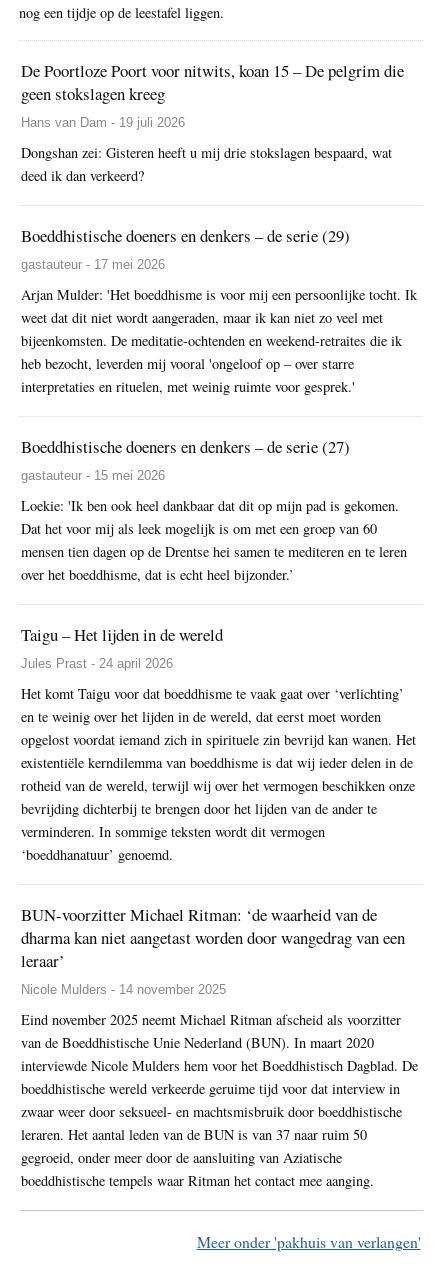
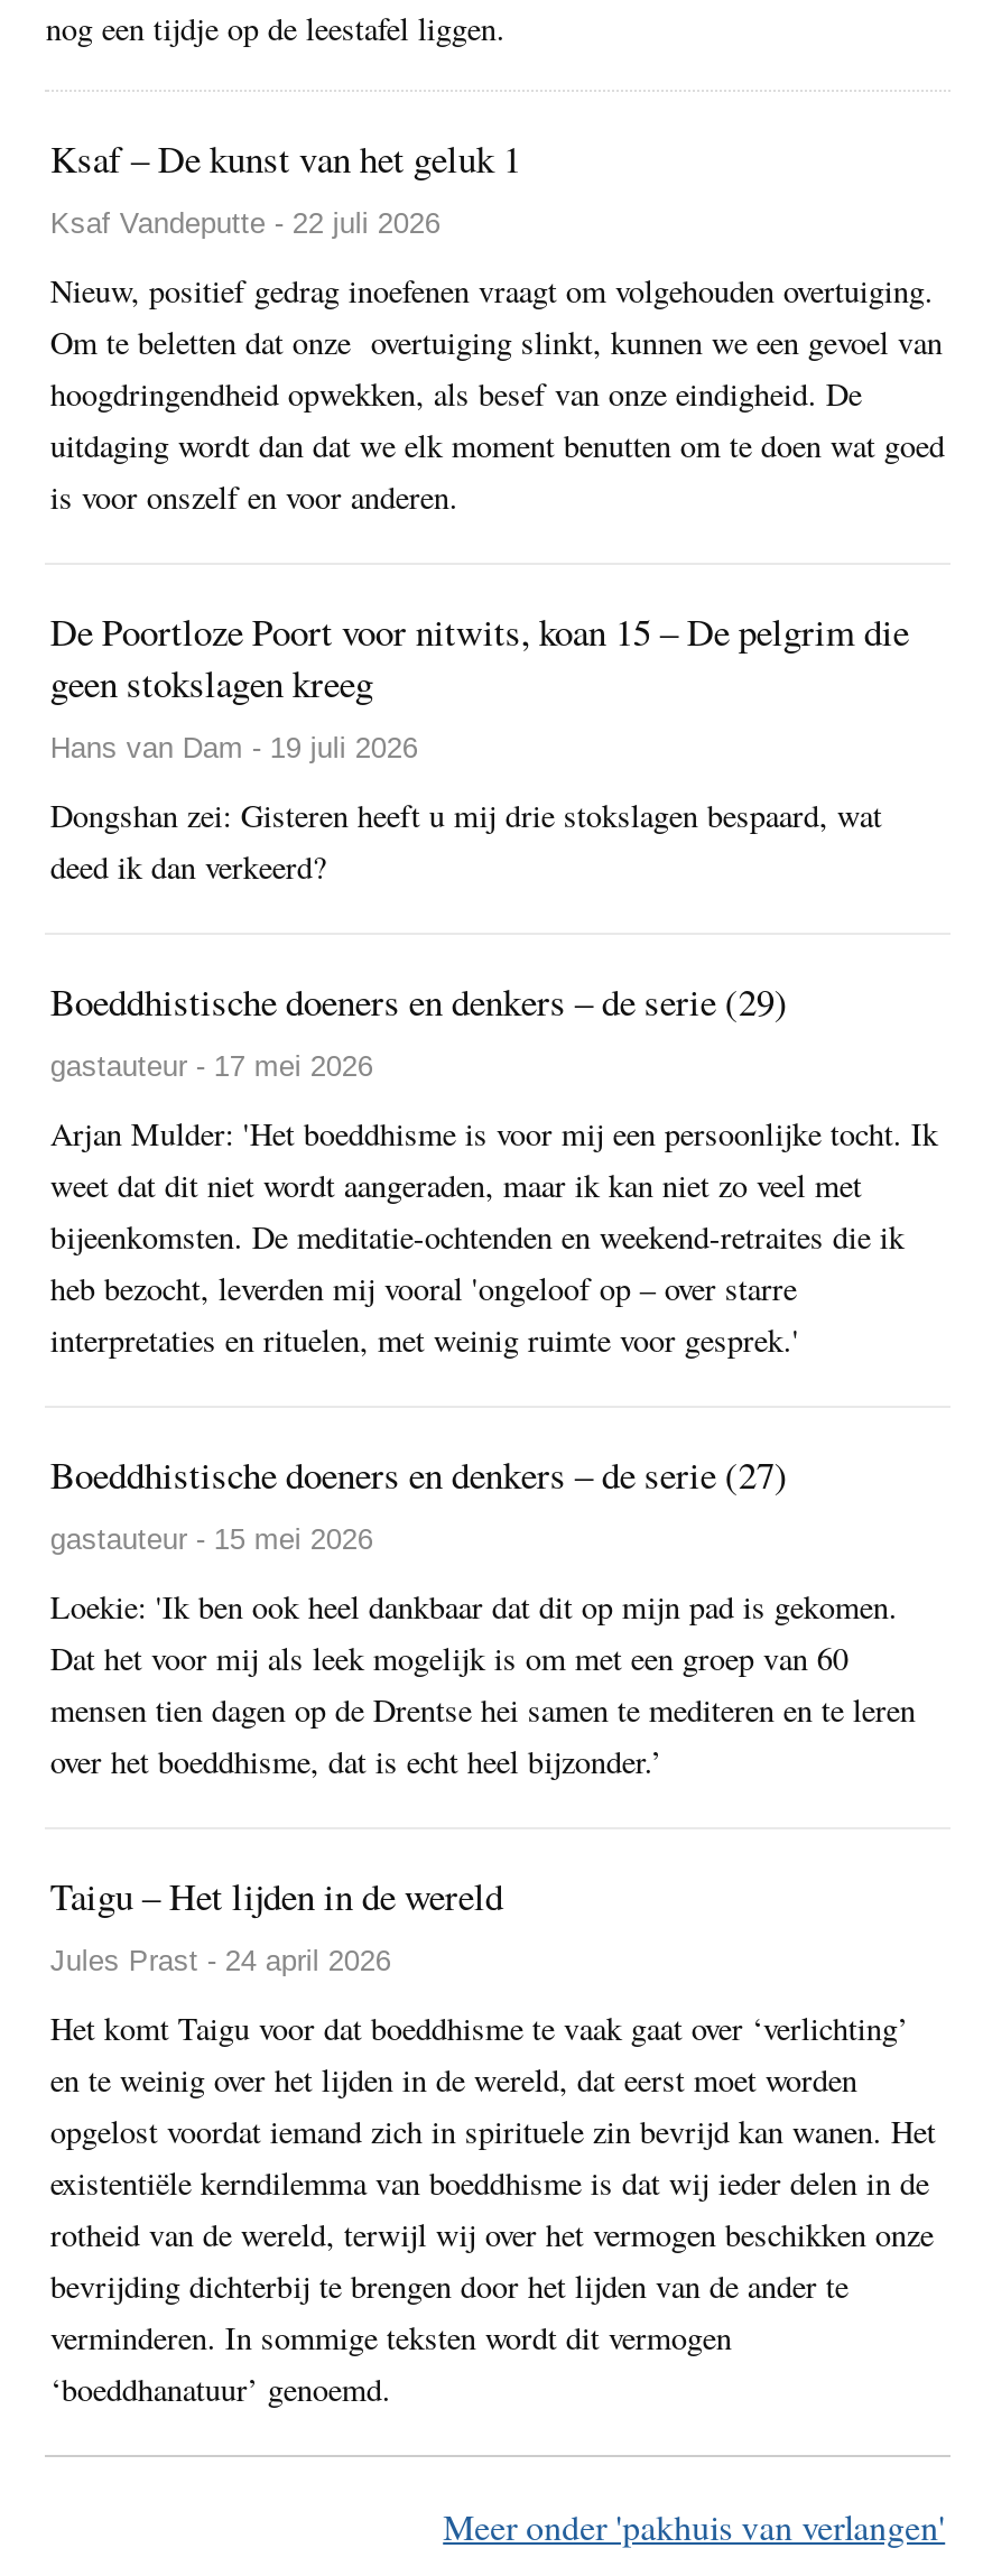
+ Ksaf – De kunst van het geluk 1
+ Ksaf Vandeputte - 22 juli 2026
+ Nieuw, positief gedrag inoefenen vraagt om volgehouden overtuiging.
+ Om te beletten dat onze overtuiging slinkt, kunnen we een gevoel van
+ hoogdringendheid opwekken, als besef van onze eindigheid. De
+ uitdaging wordt dan dat we elk moment benutten om te doen wat goed
+ is voor onszelf en voor anderen.

moved down: De Poortloze Poort voor nitwits, koan 15 – De pelgrim die | geen stokslagen kreeg | Hans van Dam - 19 juli 2026 | ... | verminderen. In sommige teksten wordt dit vermogen | ‘boeddhanatuur’ genoemd.

- BUN-voorzitter Michael Ritman: ‘de waarheid van de
- dharma kan niet aangetast worden door wangedrag van een
- leraar’
- Nicole Mulders - 14 november 2025
- Eind november 2025 neemt Michael Ritman afscheid als voorzitter
- van de Boeddhistische Unie Nederland (BUN). In maart 2020
- interviewde Nicole Mulders hem voor het Boeddhistisch Dagblad. De
- boeddhistische wereld verkeerde geruime tijd voor dat interview in
- zwaar weer door seksueel- en machtsmisbruik door boeddhistische
- leraren. Het aantal leden van de BUN is van 37 naar ruim 50
- gegroeid, onder meer door de aansluiting van Aziatische
- boeddhistische tempels waar Ritman het contact mee aanging.
